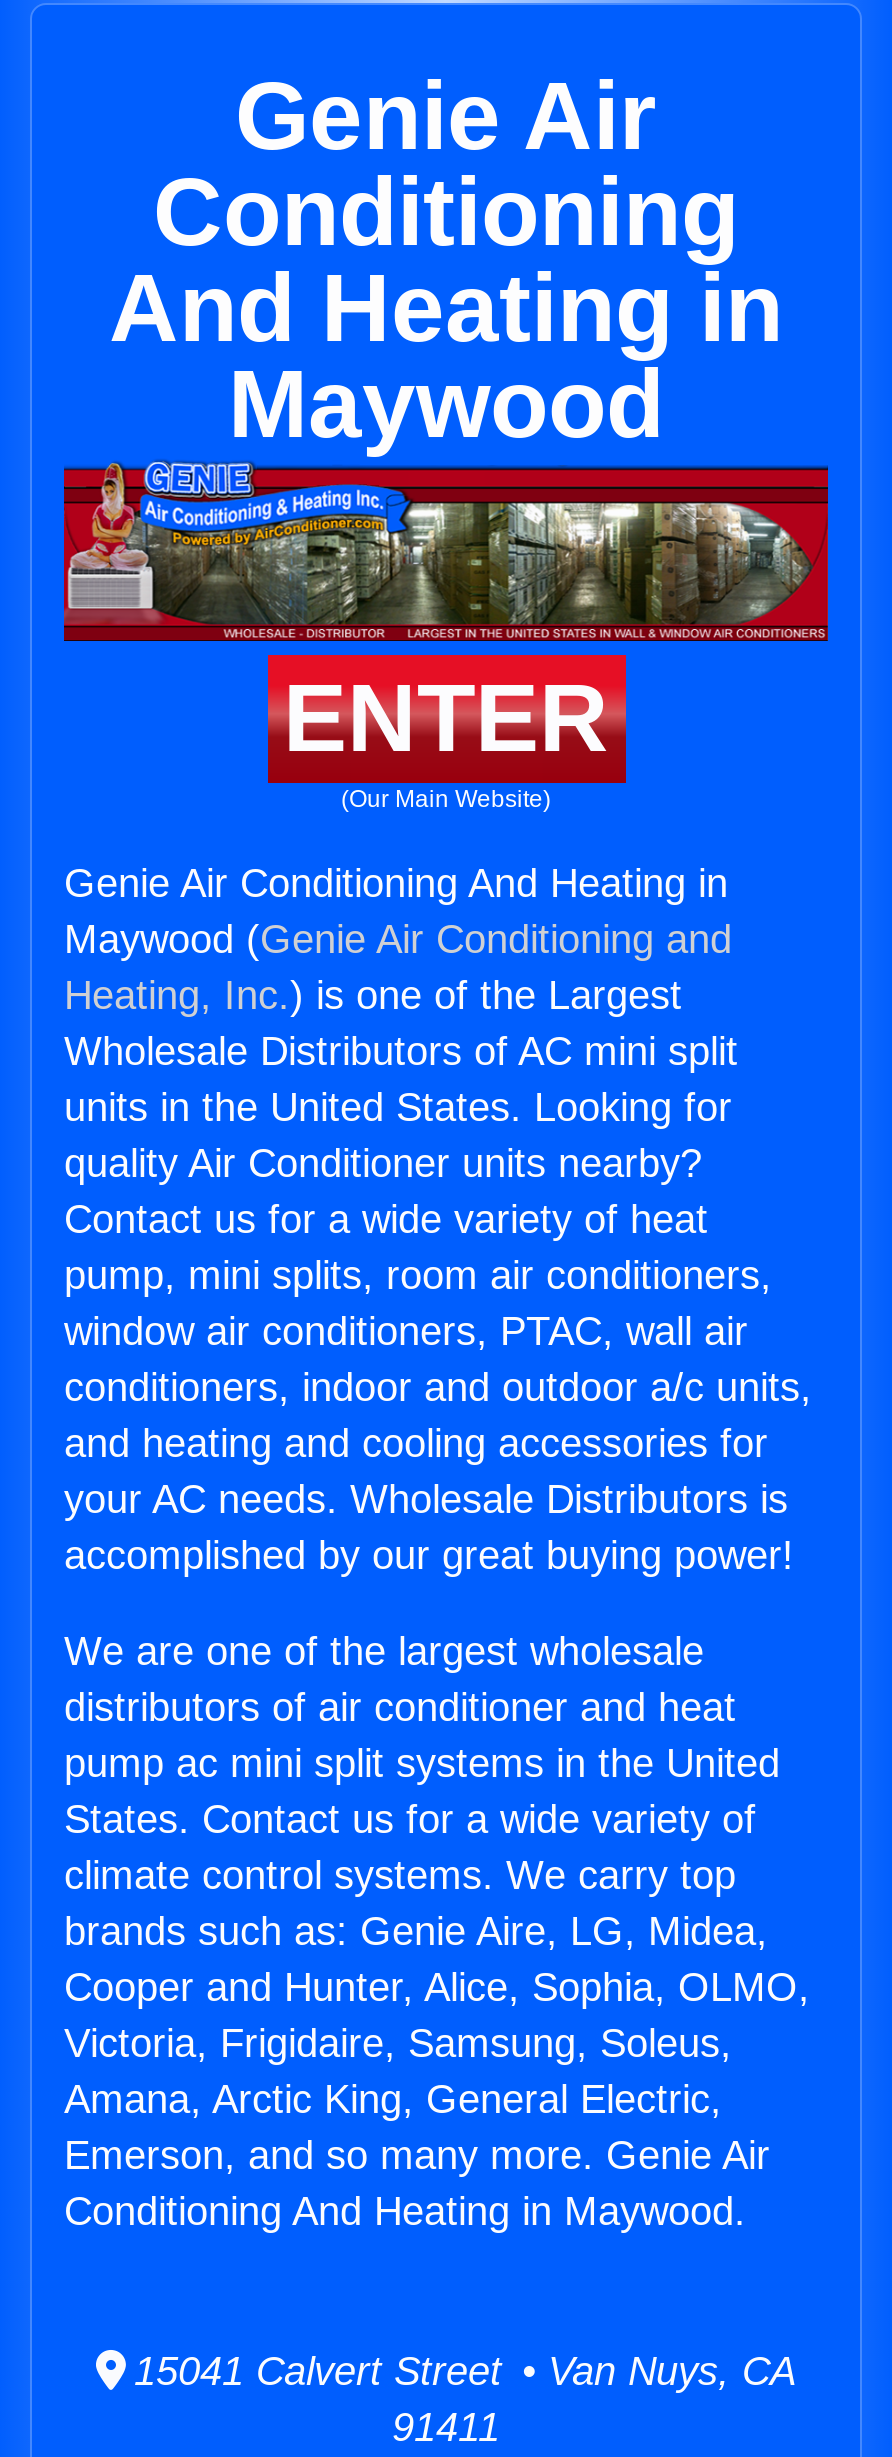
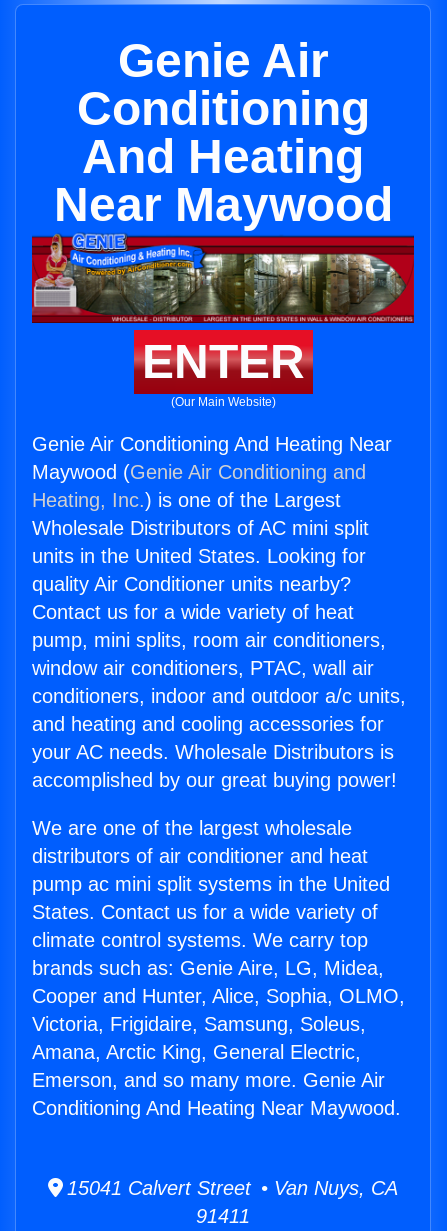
- And Heating in
- Maywood
+ And Heating
+ Near Maywood

- Genie Air Conditioning And Heating in
+ Genie Air Conditioning And Heating Near

- Conditioning And Heating in Maywood.
+ Conditioning And Heating Near Maywood.
